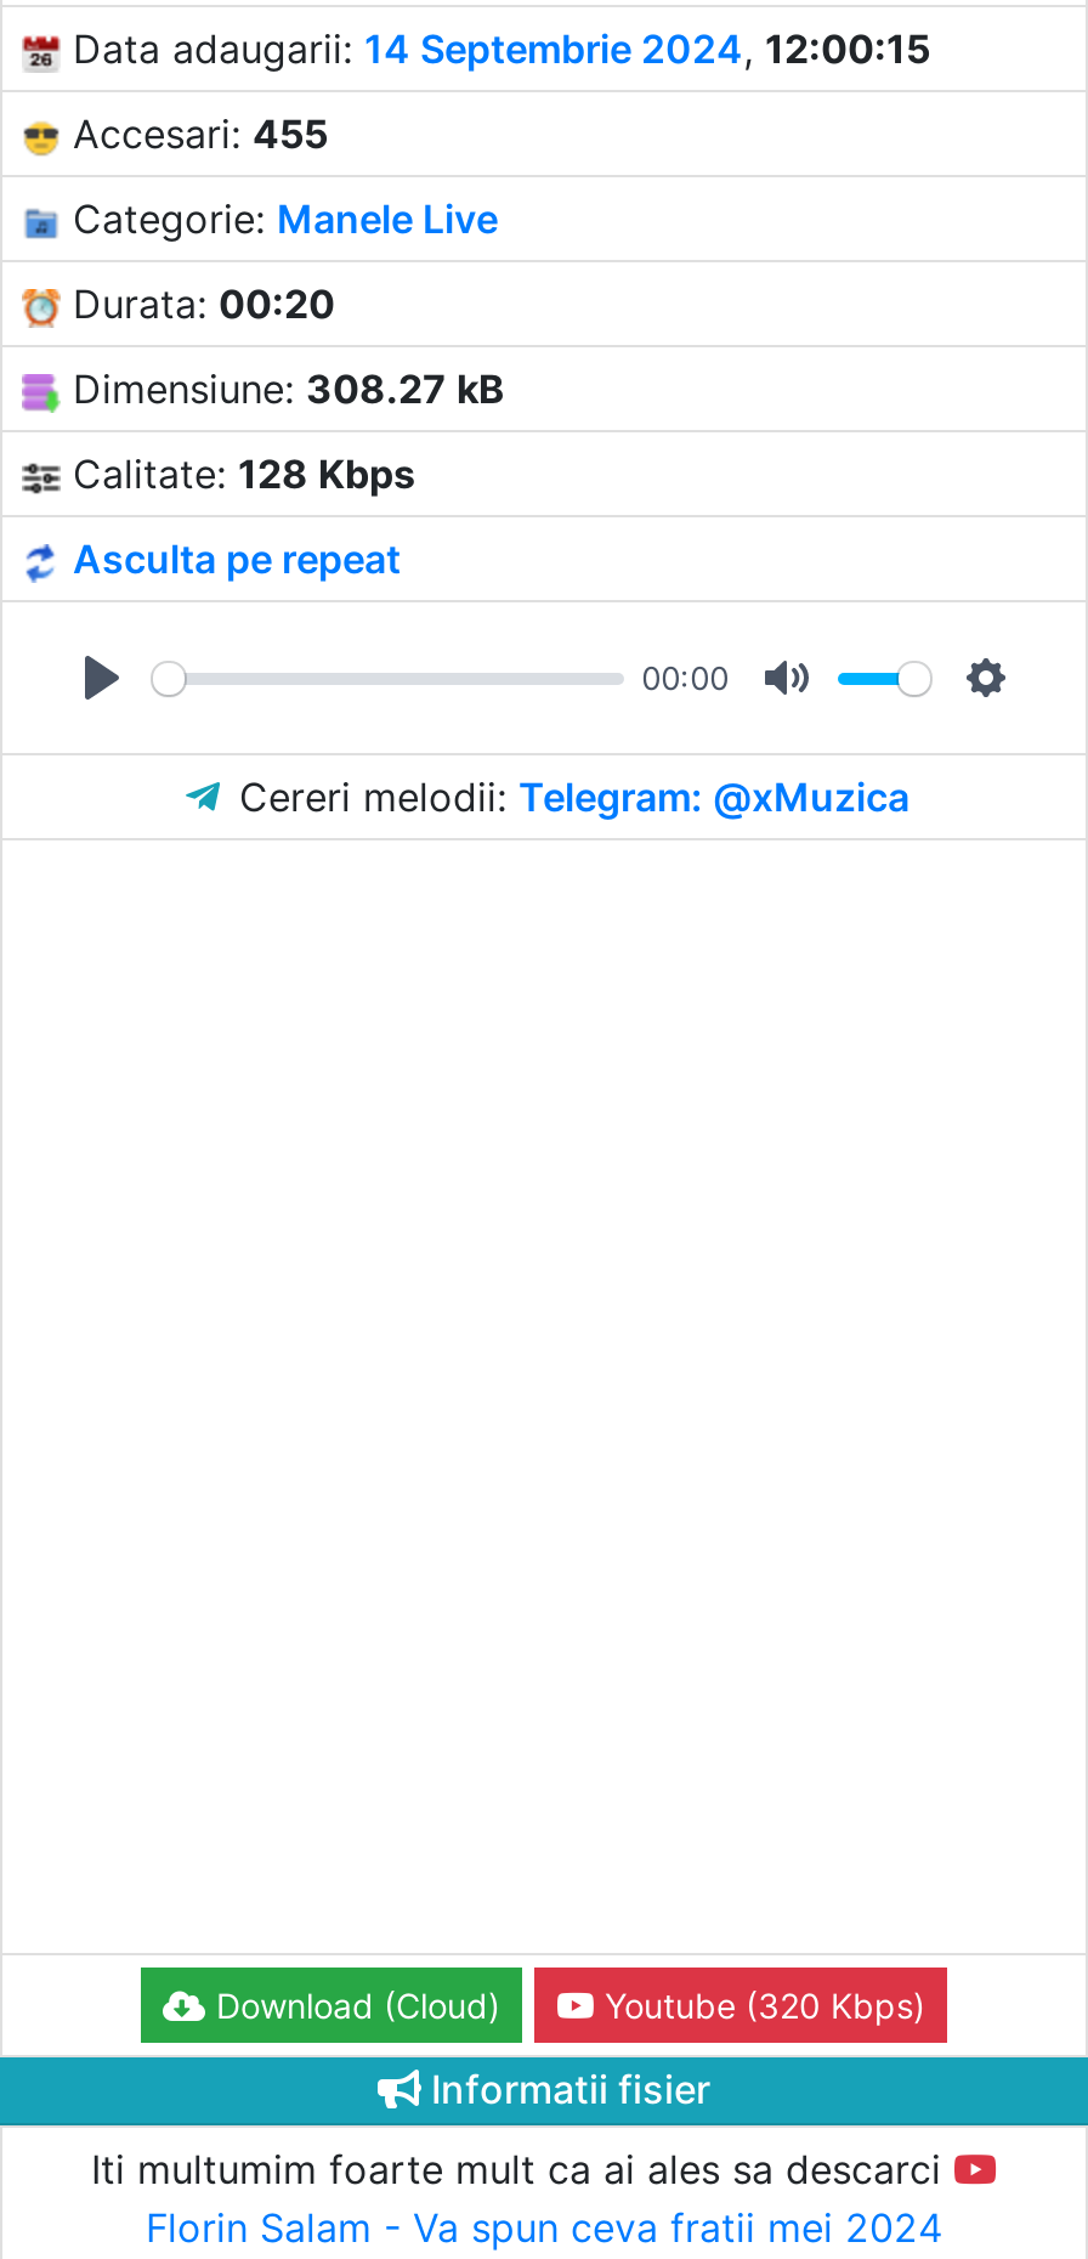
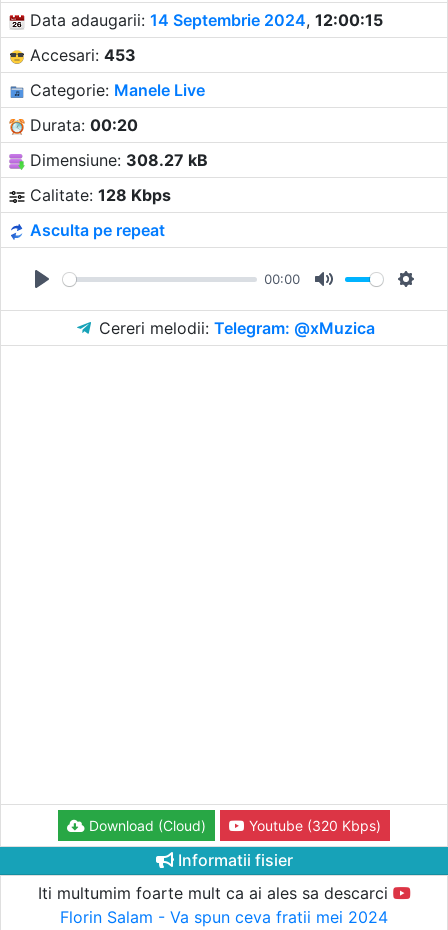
- Accesari: 455
+ Accesari: 453
